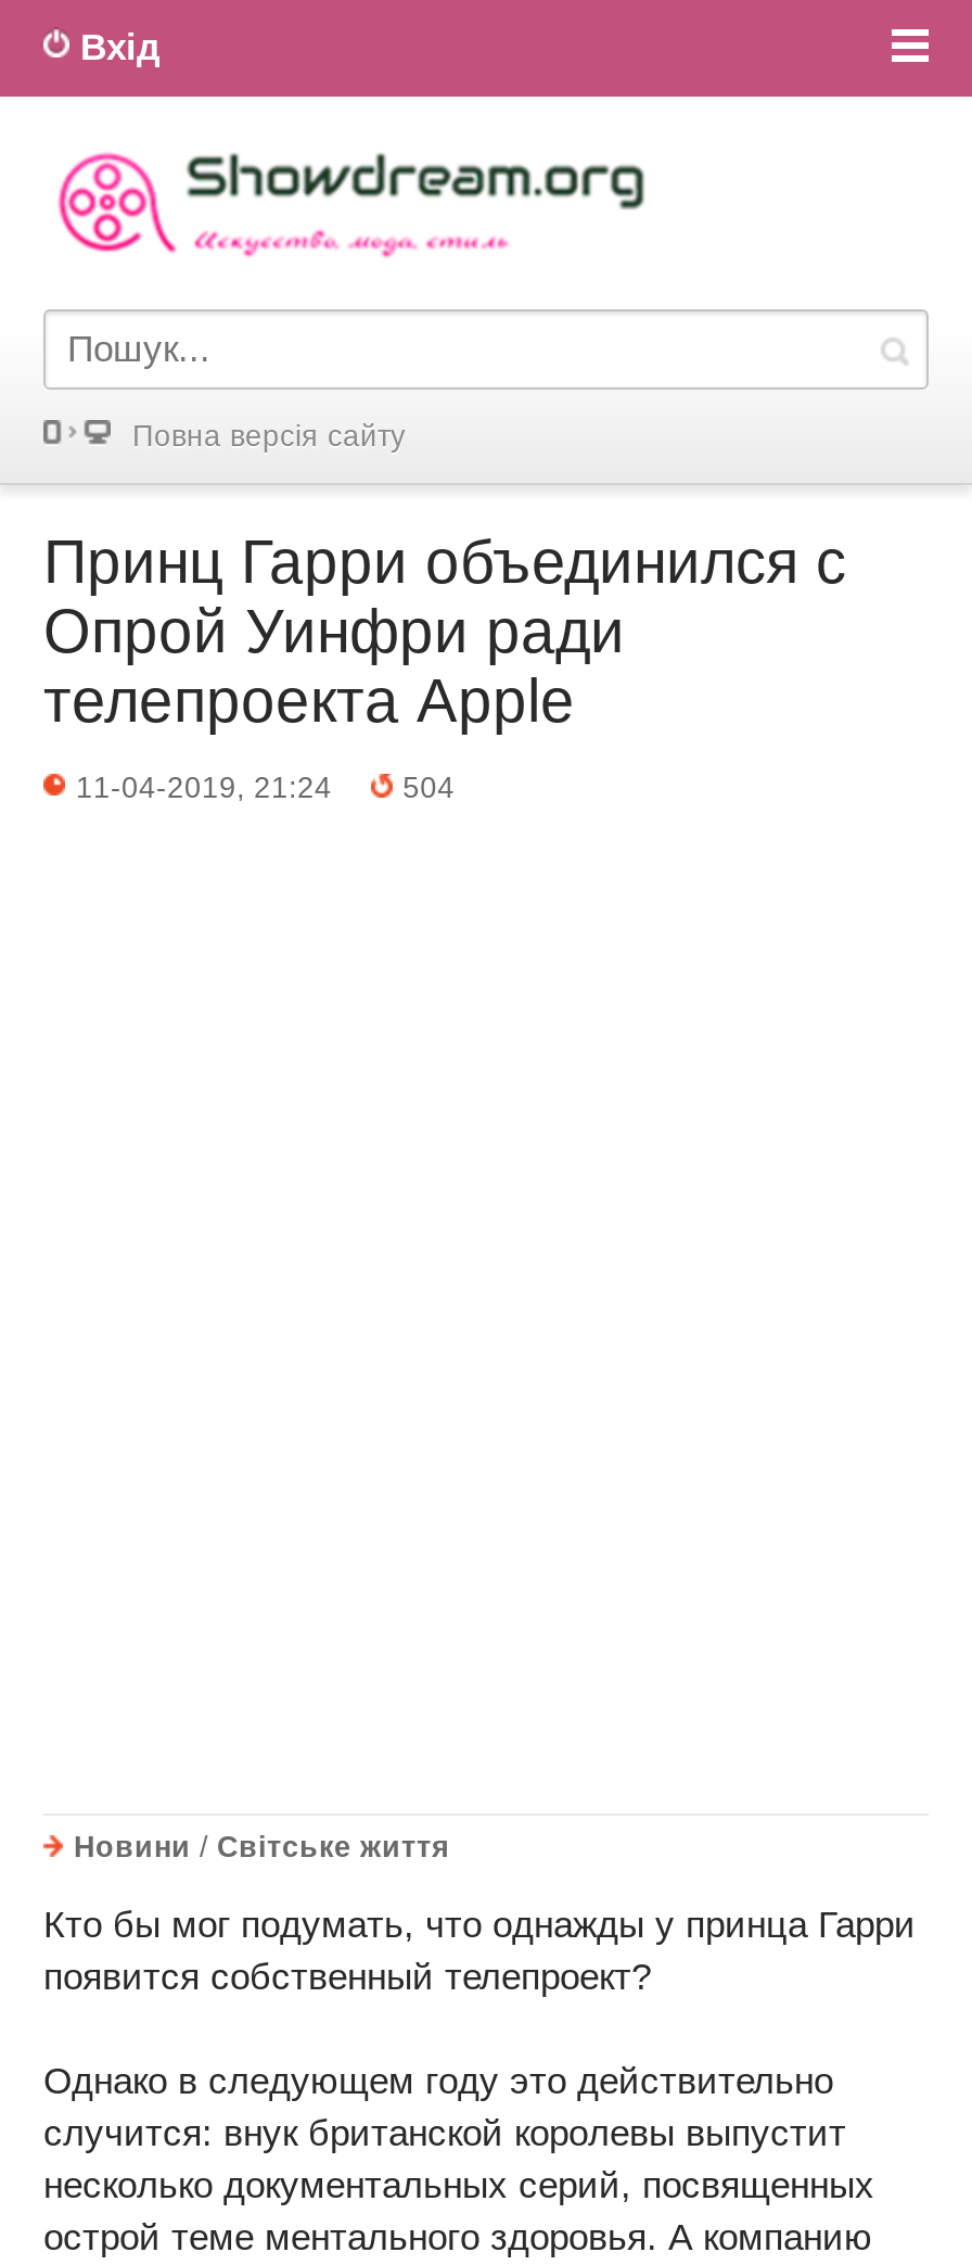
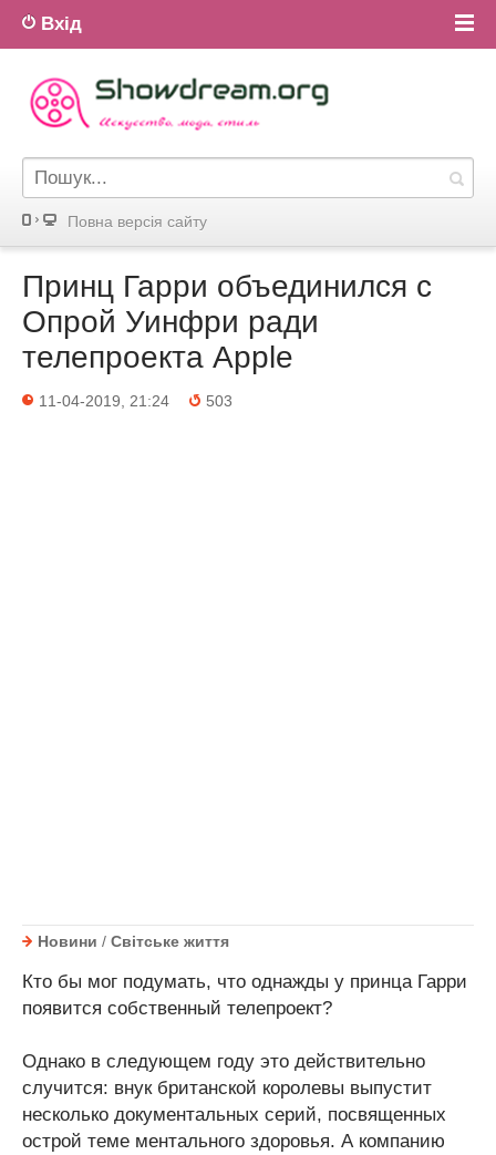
- 504
+ 503
